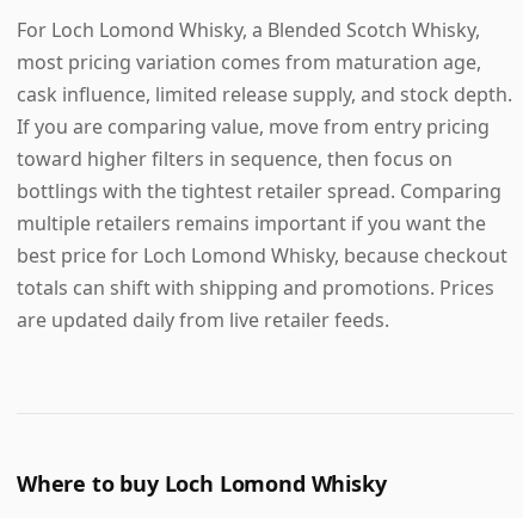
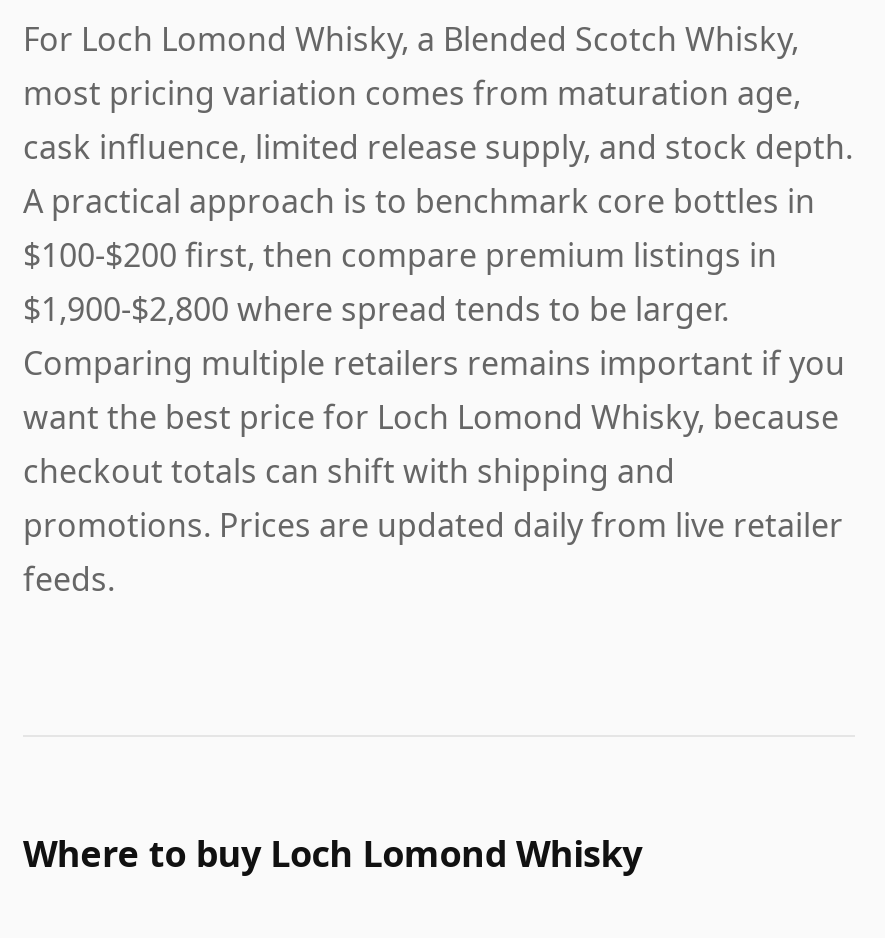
- If you are comparing value, move from entry pricing
- toward higher filters in sequence, then focus on
- bottlings with the tightest retailer spread. Comparing
- multiple retailers remains important if you want the
- best price for Loch Lomond Whisky, because checkout
- totals can shift with shipping and promotions. Prices
- are updated daily from live retailer feeds.
+ A practical approach is to benchmark core bottles in
+ $100-$200 first, then compare premium listings in
+ $1,900-$2,800 where spread tends to be larger.
+ Comparing multiple retailers remains important if you
+ want the best price for Loch Lomond Whisky, because
+ checkout totals can shift with shipping and
+ promotions. Prices are updated daily from live retailer
+ feeds.
